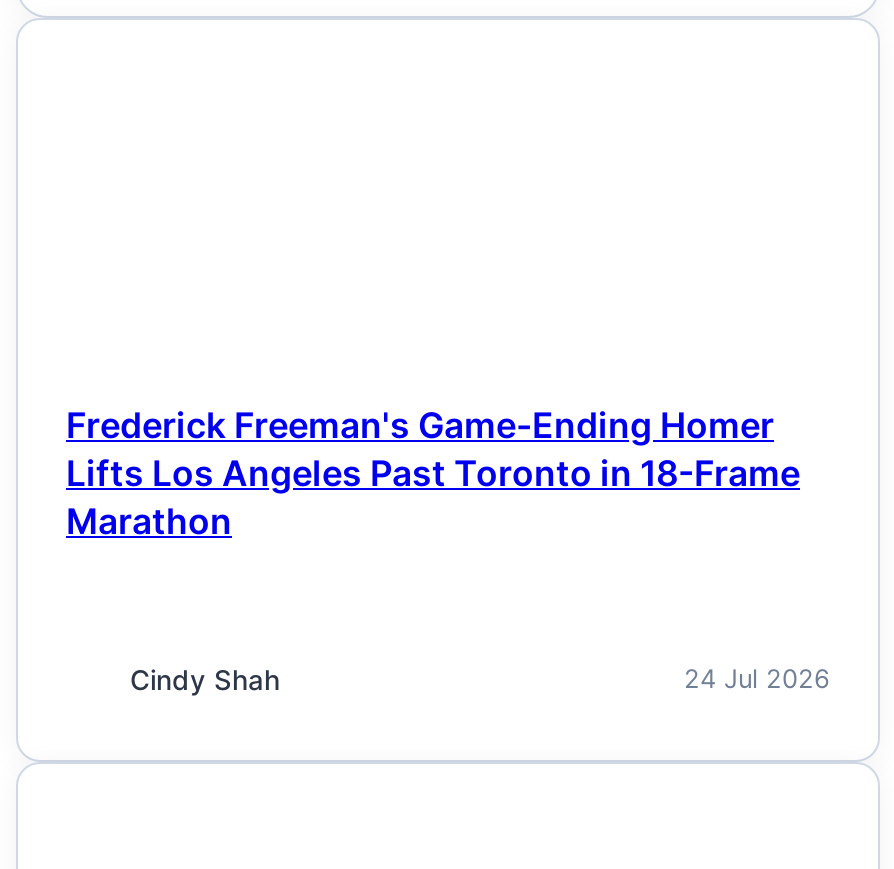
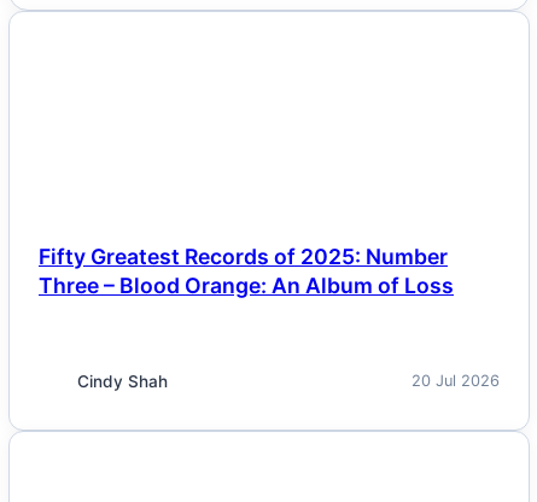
- Frederick Freeman's Game-Ending Homer
- Lifts Los Angeles Past Toronto in 18-Frame
- Marathon
+ Fifty Greatest Records of 2025: Number
+ Three – Blood Orange: An Album of Loss

- 24 Jul 2026
+ 20 Jul 2026
